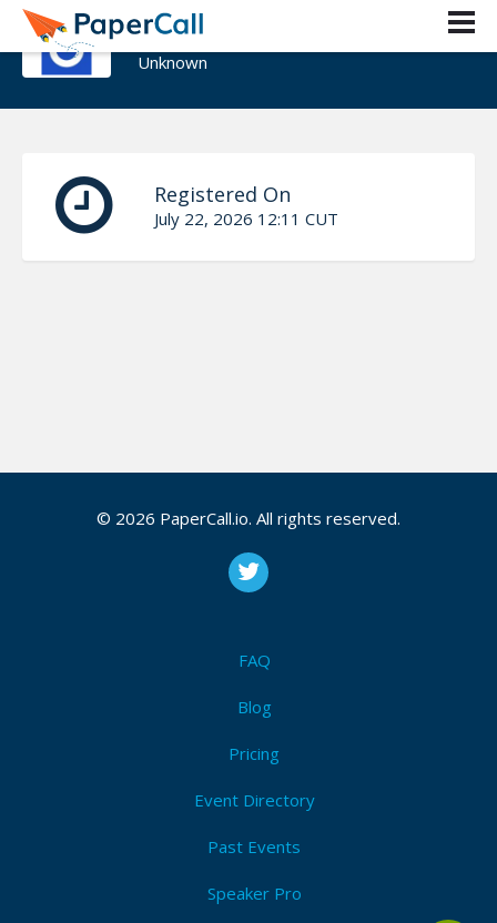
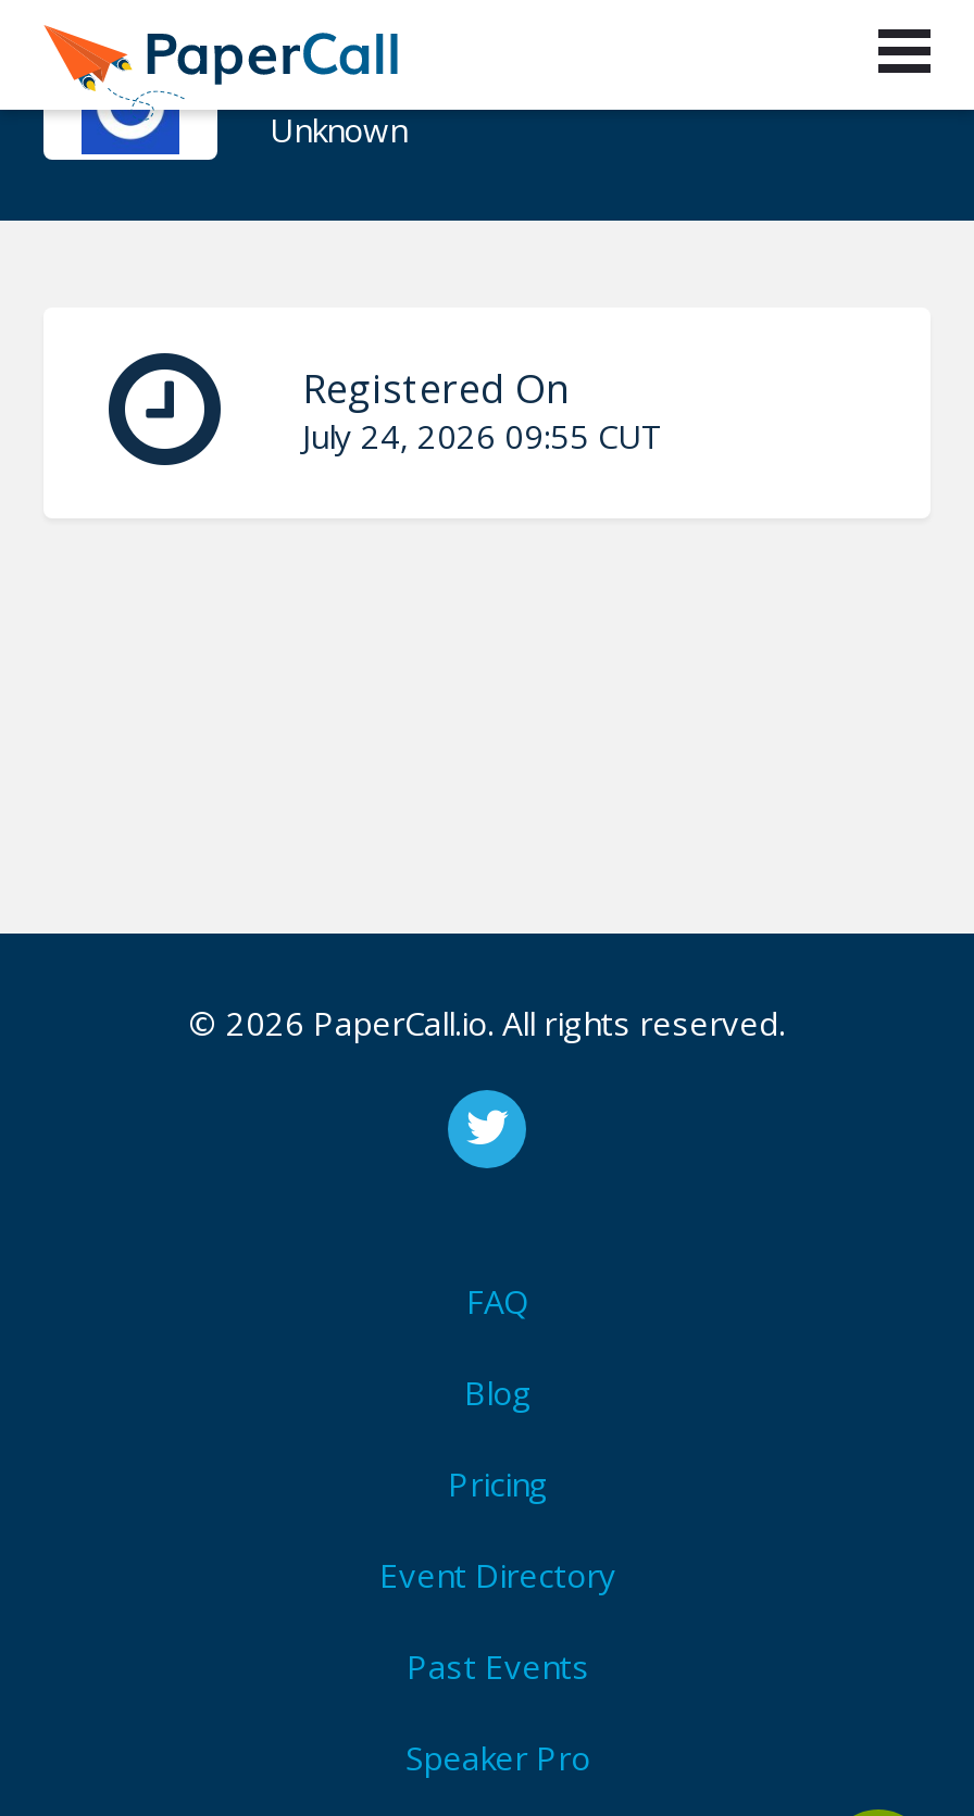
- July 22, 2026 12:11 CUT
+ July 24, 2026 09:55 CUT
